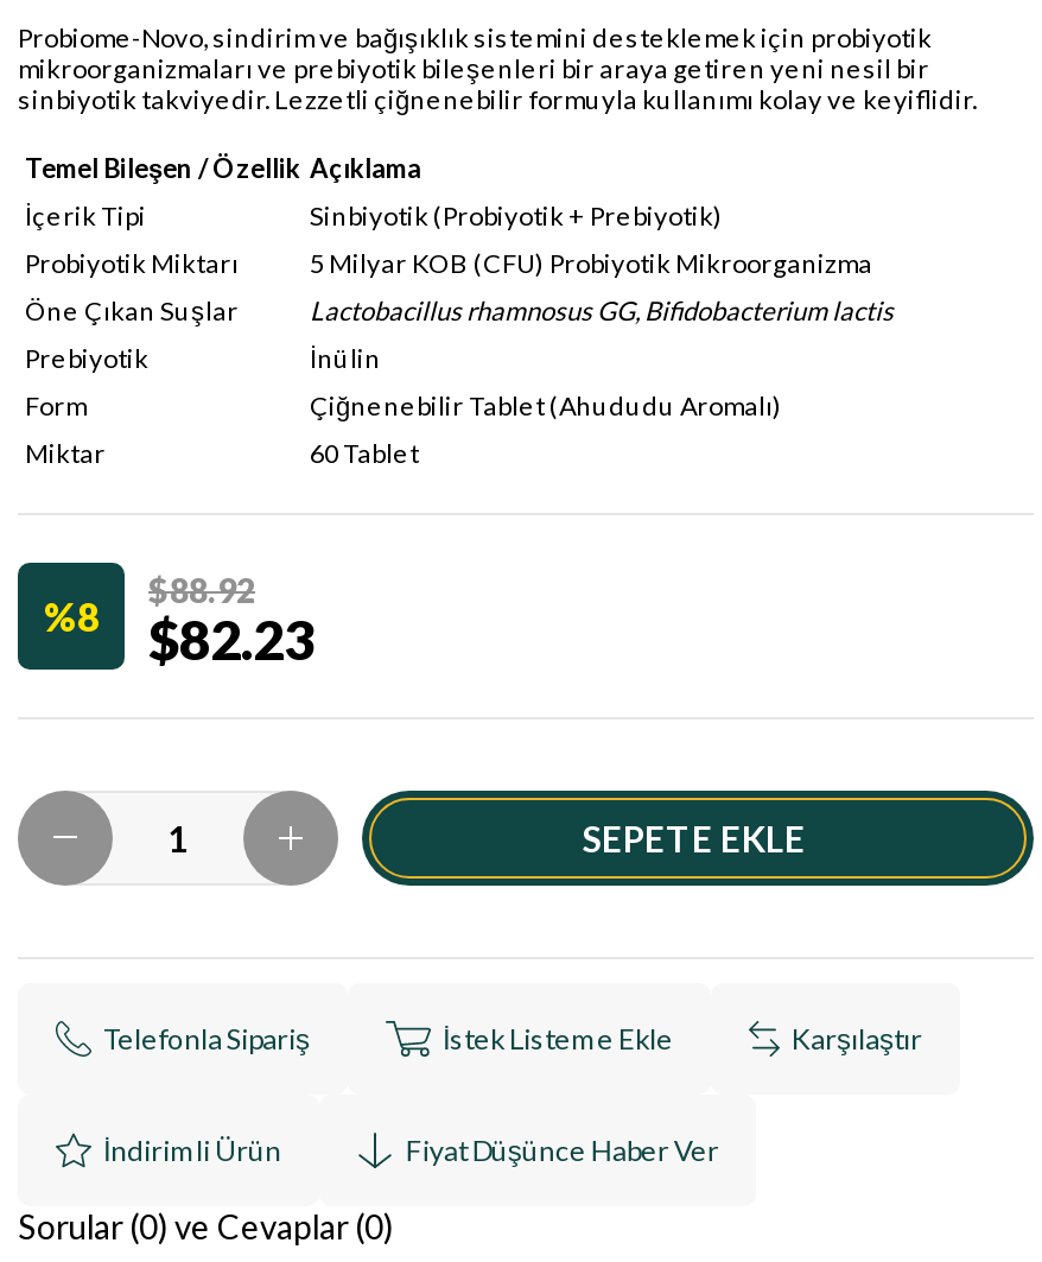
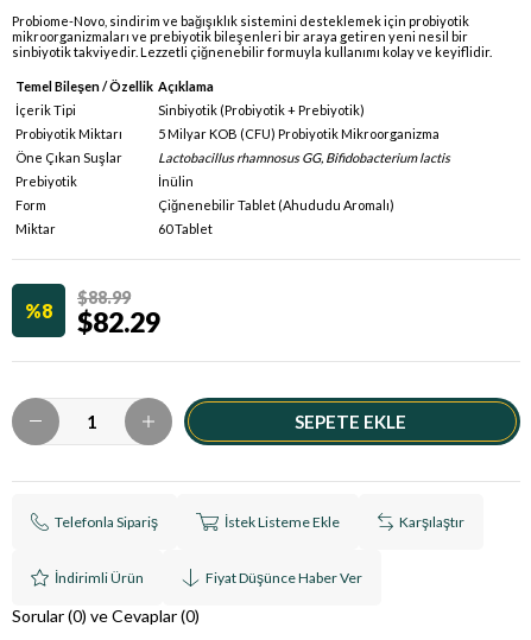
- $88.92
+ $88.99

- 8 $82.23
+ 8 $82.29
